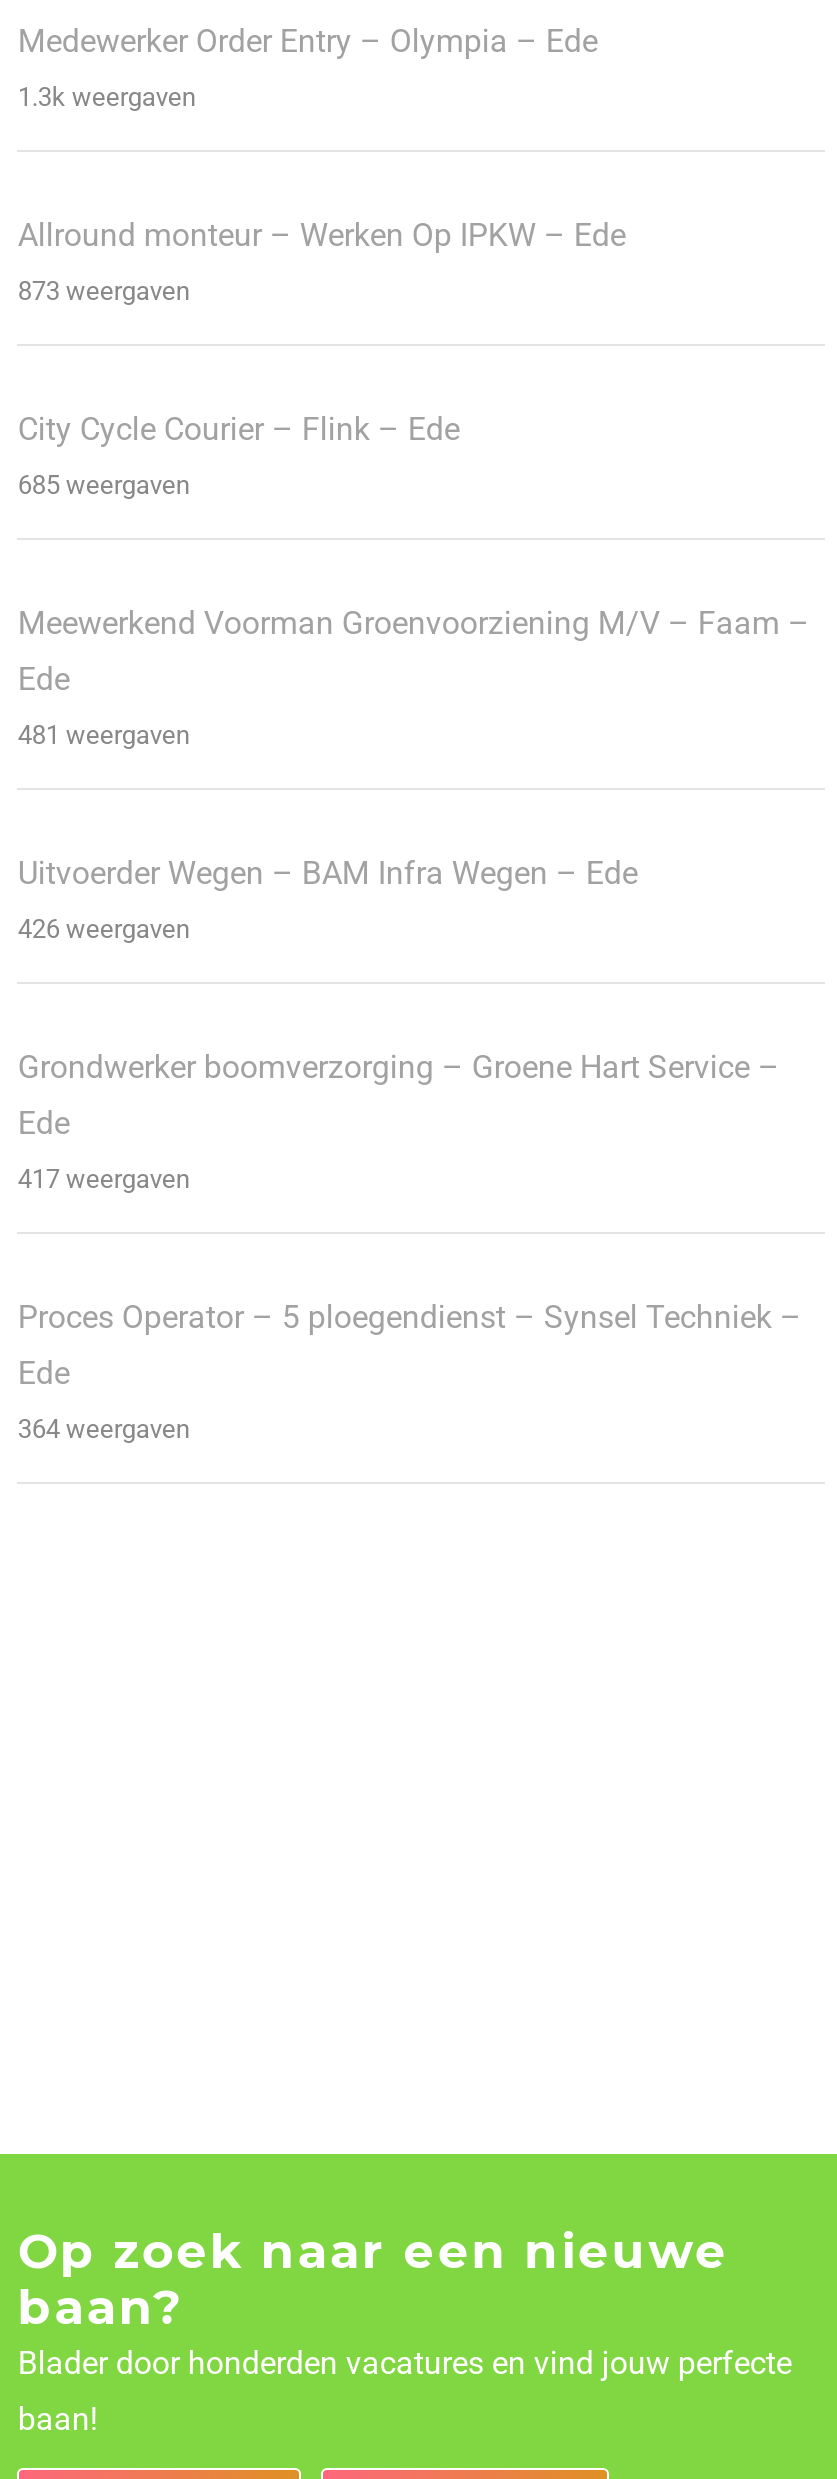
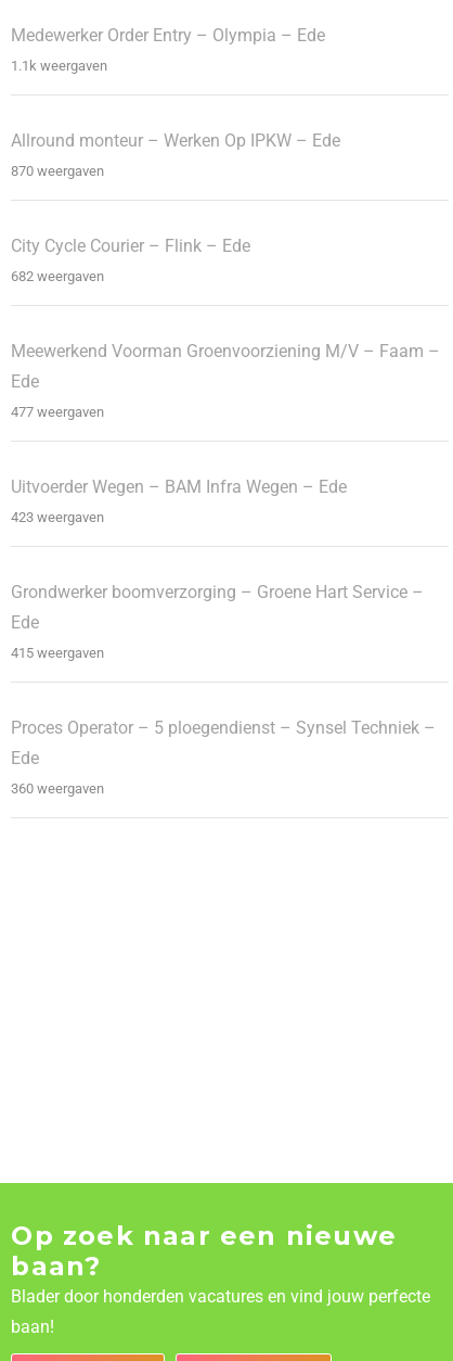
- 1.3k weergaven
+ 1.1k weergaven

- 873 weergaven
+ 870 weergaven

- 685 weergaven
+ 682 weergaven

- 481 weergaven
+ 477 weergaven

- 426 weergaven
+ 423 weergaven

- 417 weergaven
+ 415 weergaven

- 364 weergaven
+ 360 weergaven
